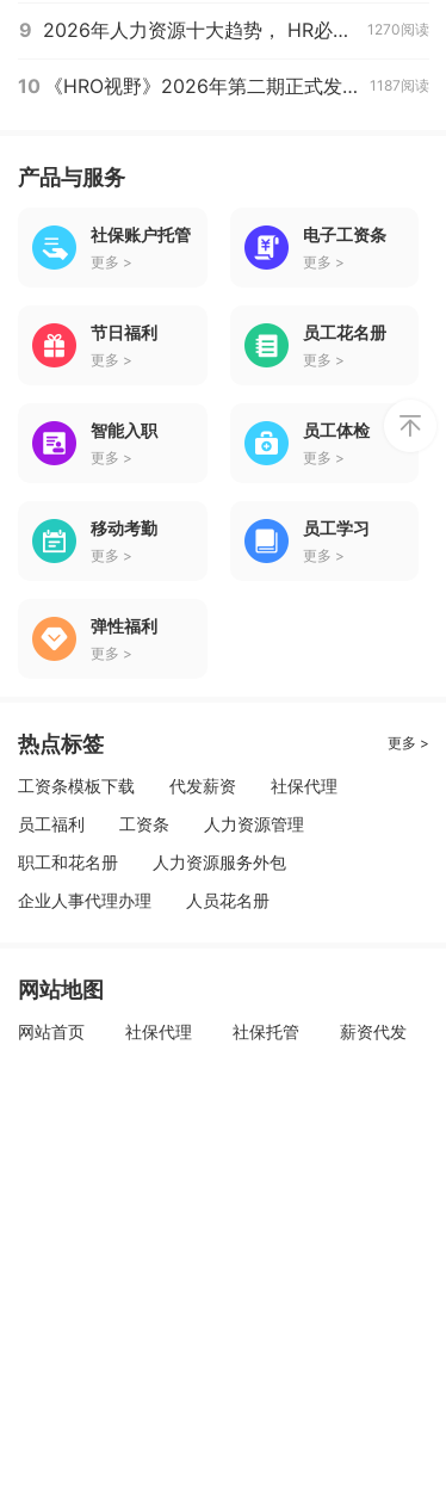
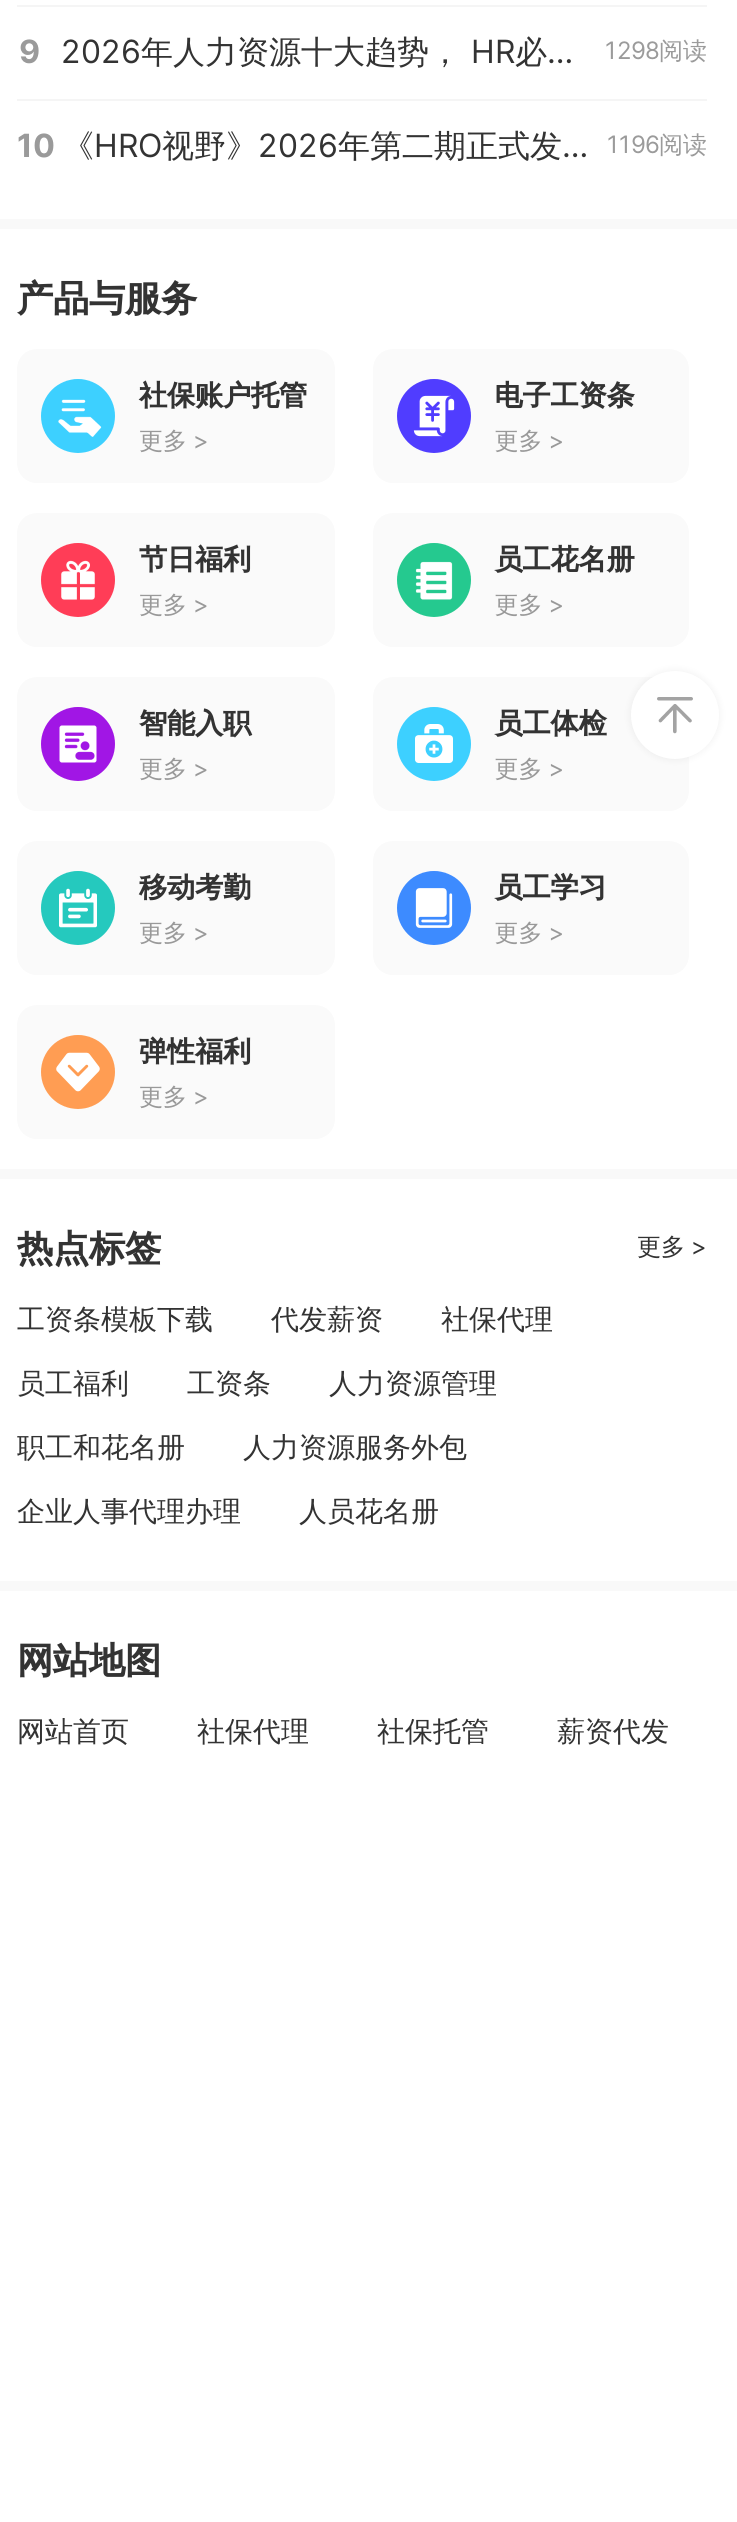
- 1270阅读
+ 1298阅读

- 1187阅读
+ 1196阅读
